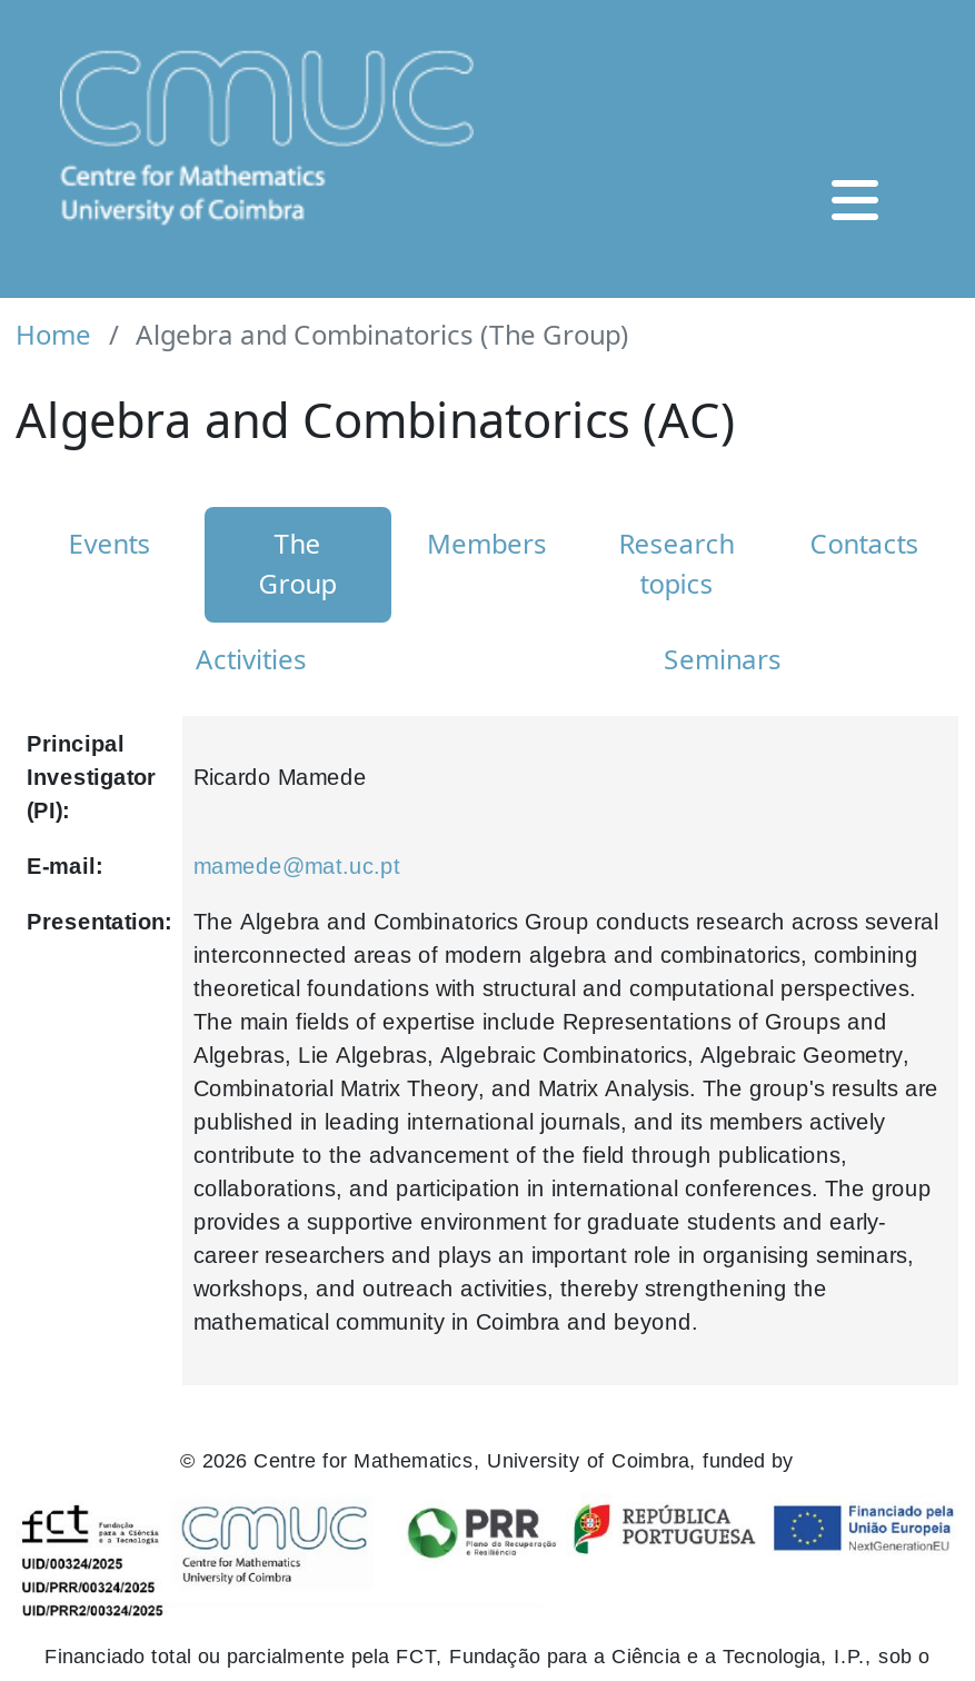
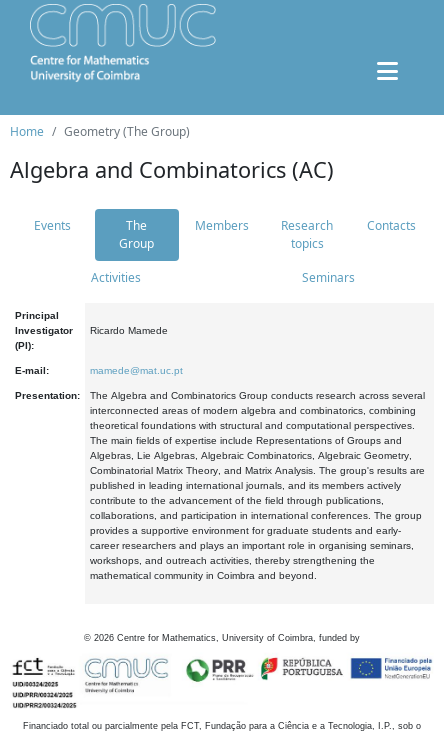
- Algebra and Combinatorics (The Group)
+ Geometry (The Group)
